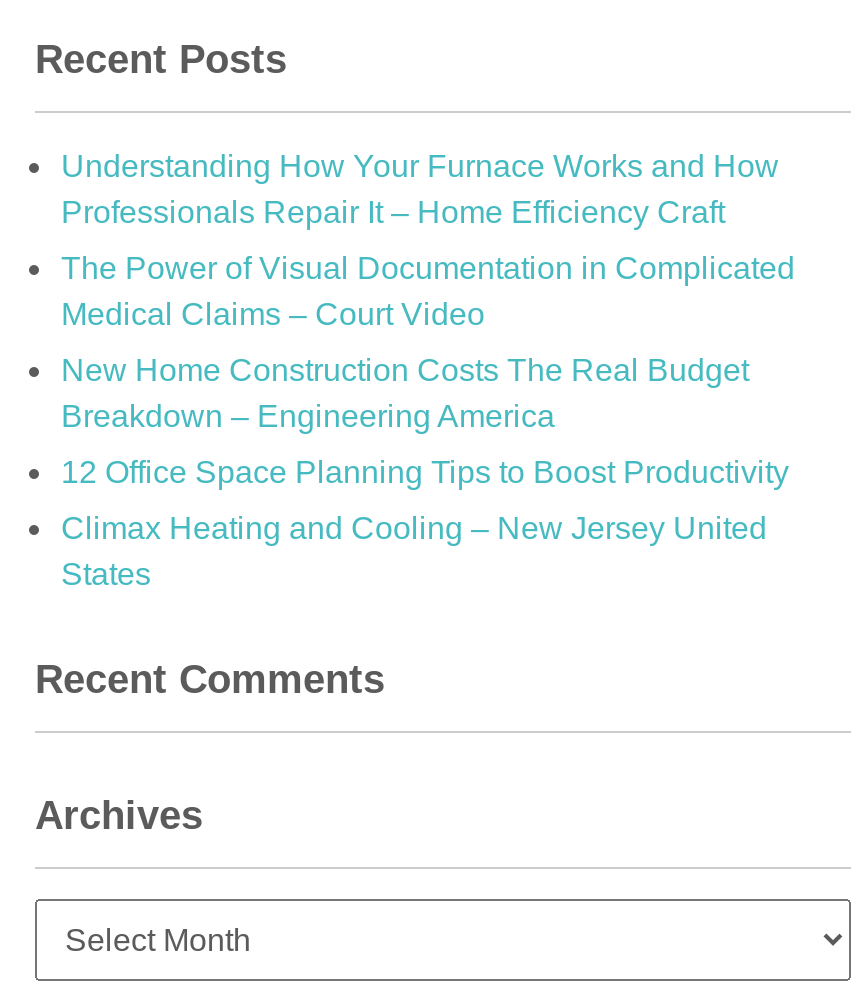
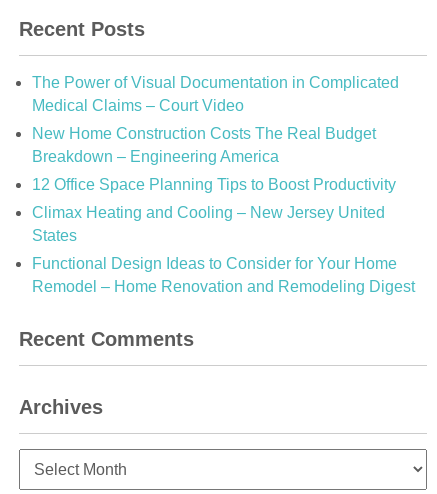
- Understanding How Your Furnace Works and How
- Professionals Repair It – Home Efficiency Craft

moved up: The Power of Visual Documentation in Complicated | Medical Claims – Court Video | New Home Construction Costs The Real Budget | Breakdown – Engineering America | 12 Office Space Planning Tips to Boost Productivity | Climax Heating and Cooling – New Jersey United | States

+ Functional Design Ideas to Consider for Your Home
+ Remodel – Home Renovation and Remodeling Digest
